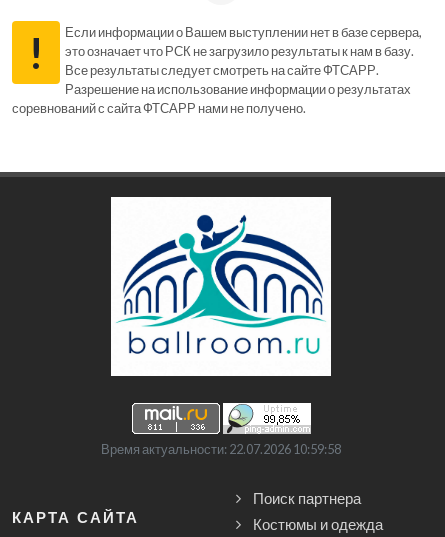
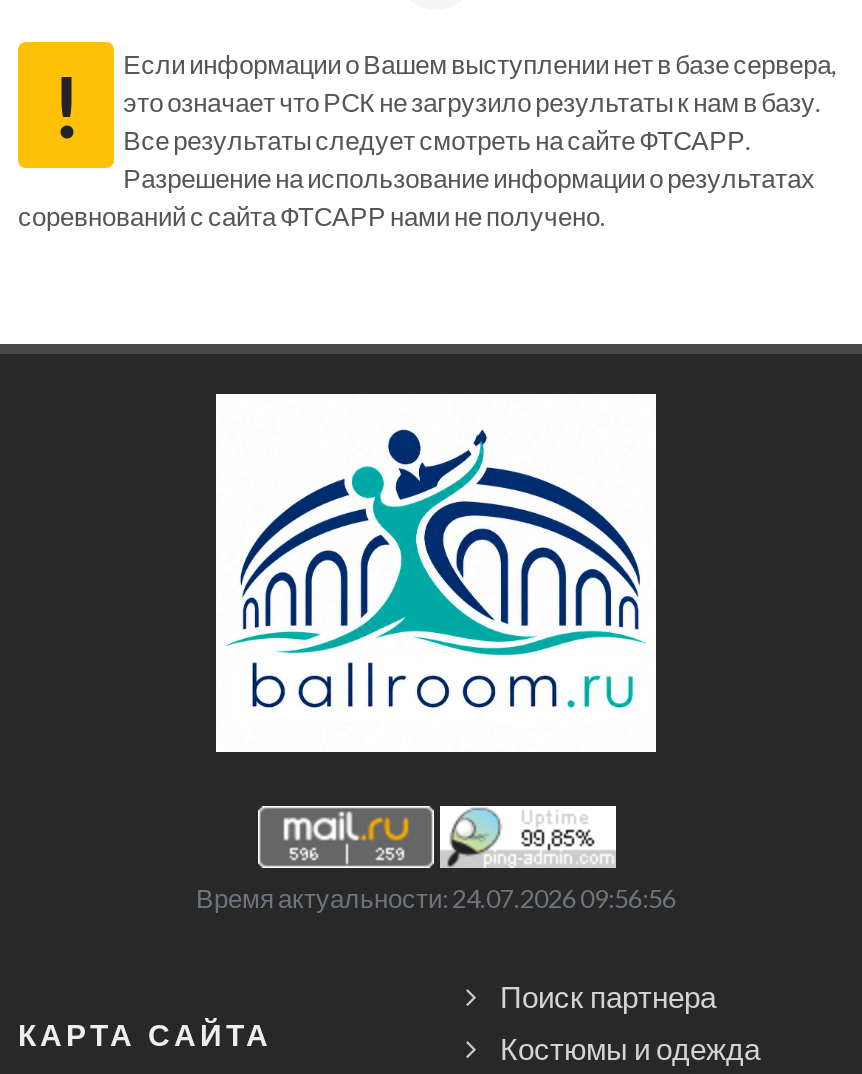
- Время актуальности: 22.07.2026 10:59:58
+ Время актуальности: 24.07.2026 09:56:56
